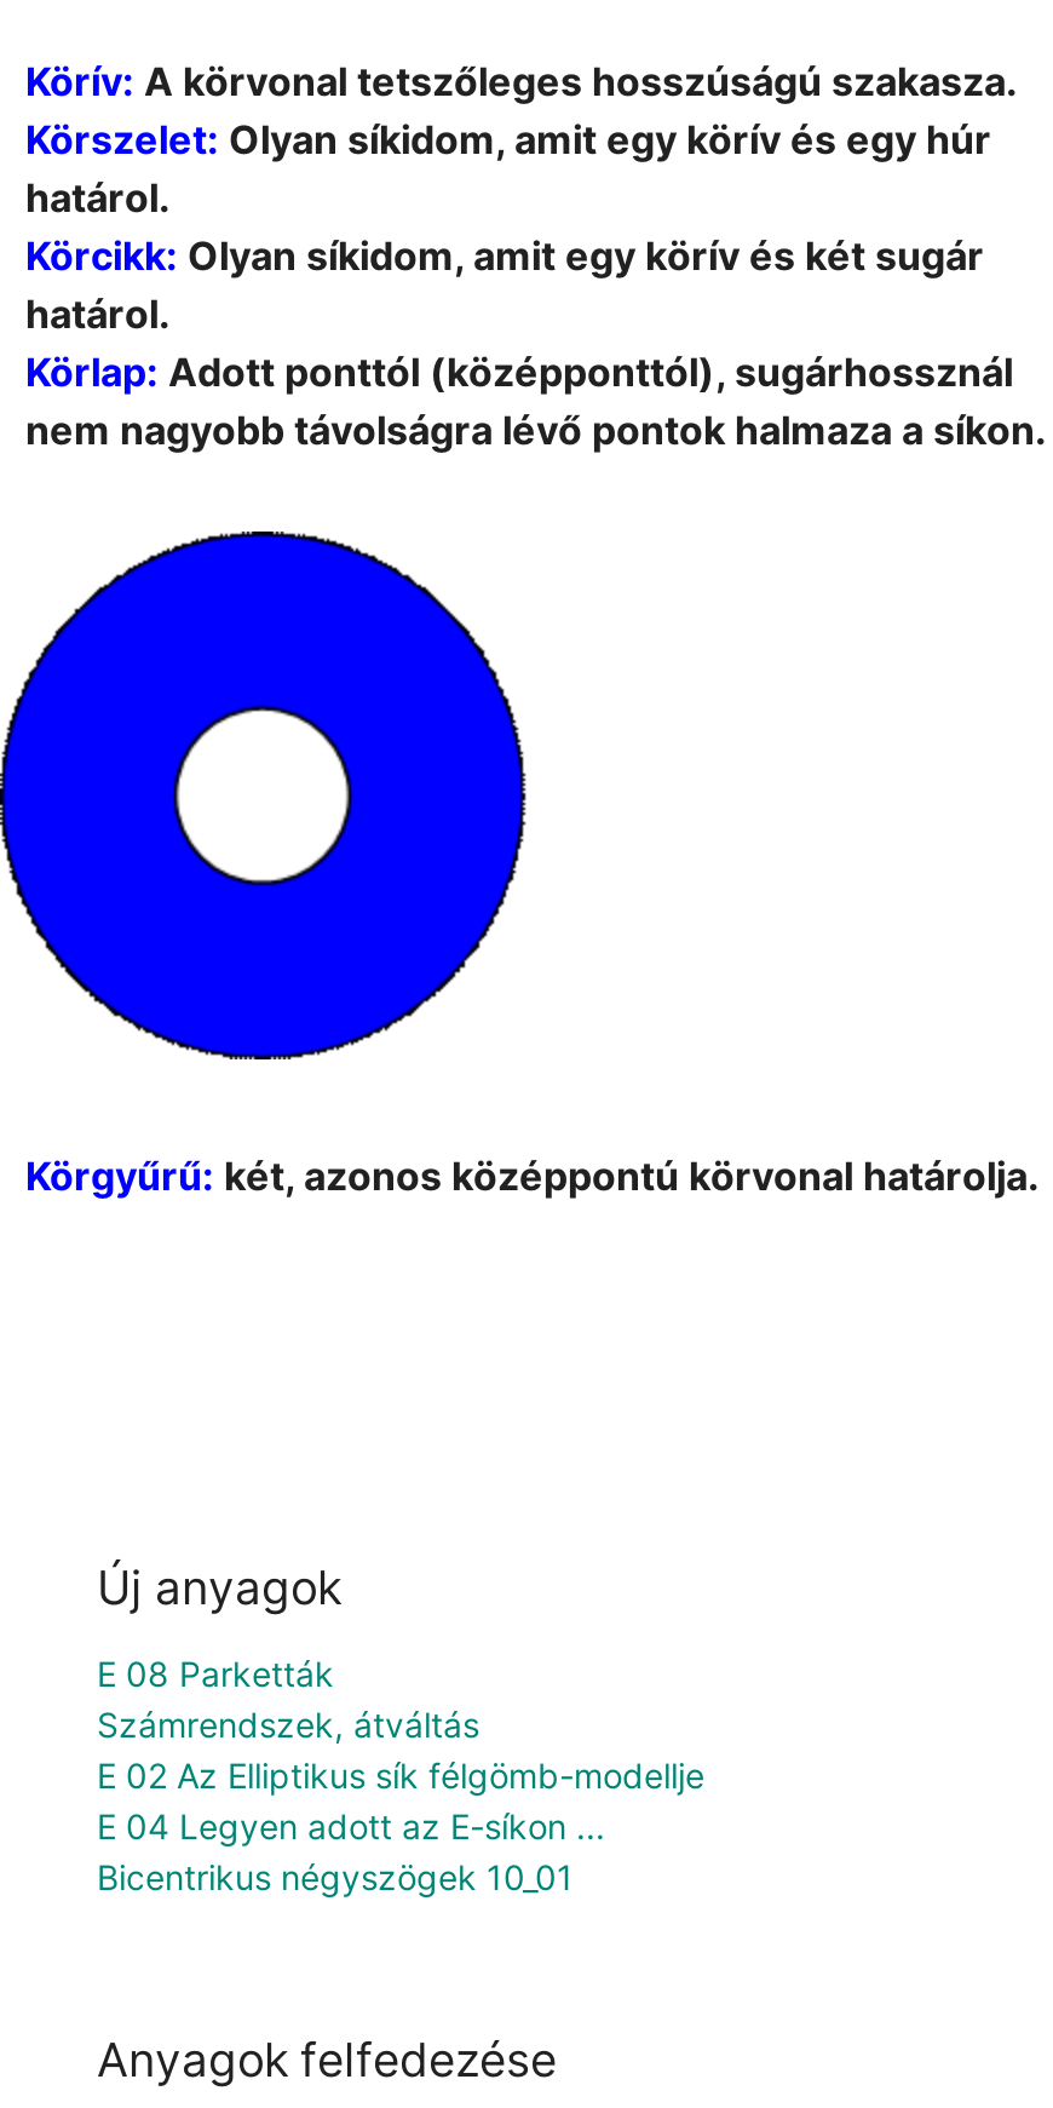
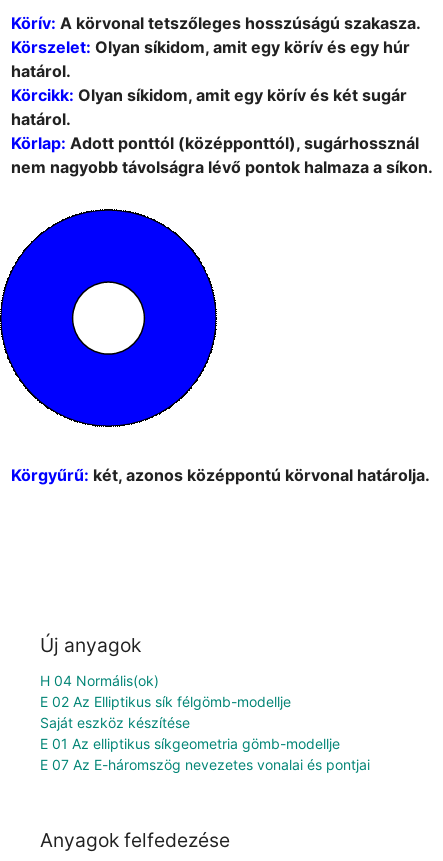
- E 08 Parketták
- Számrendszek, átváltás
+ H 04 Normális(ok)

moved up: E 02 Az Elliptikus sík félgömb-modellje

- E 04 Legyen adott az E-síkon ...
- Bicentrikus négyszögek 10_01
+ Saját eszköz készítése
+ E 01 Az elliptikus síkgeometria gömb-modellje
+ E 07 Az E-háromszög nevezetes vonalai és pontjai
